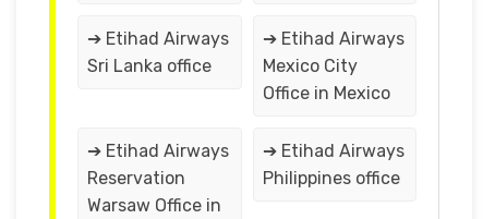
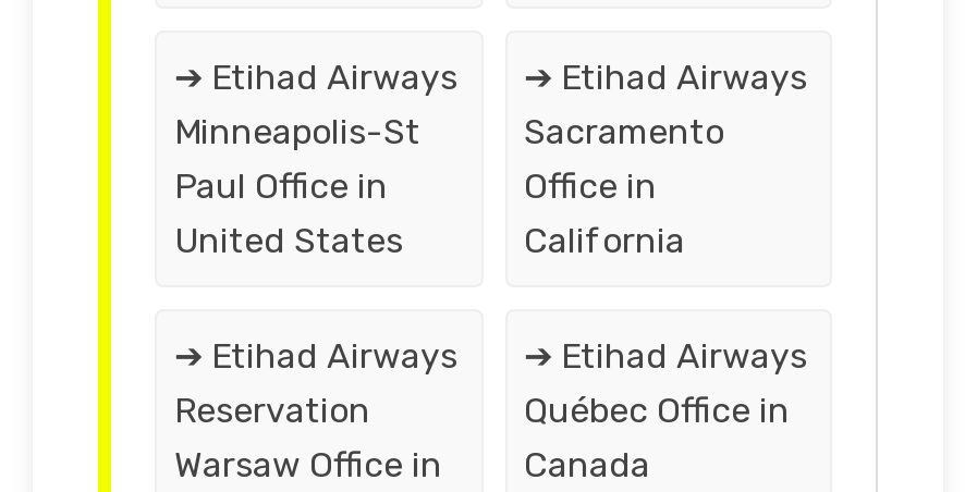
- Sri Lanka office
+ Minneapolis-St
+ Paul Office in
+ United States

- Mexico City
- Office in Mexico
+ Sacramento
+ Office in
+ California

- Philippines office
+ Québec Office in
+ Canada
